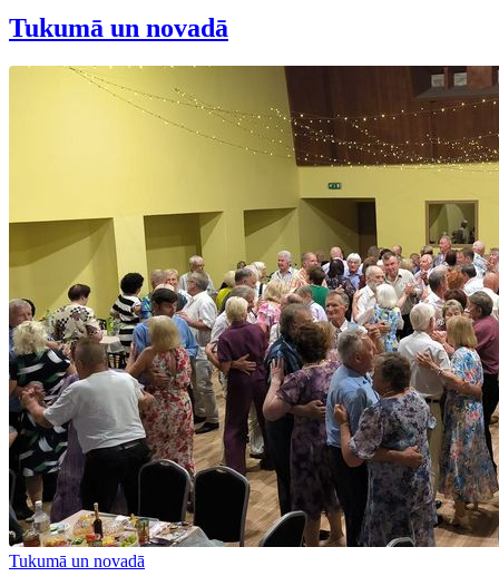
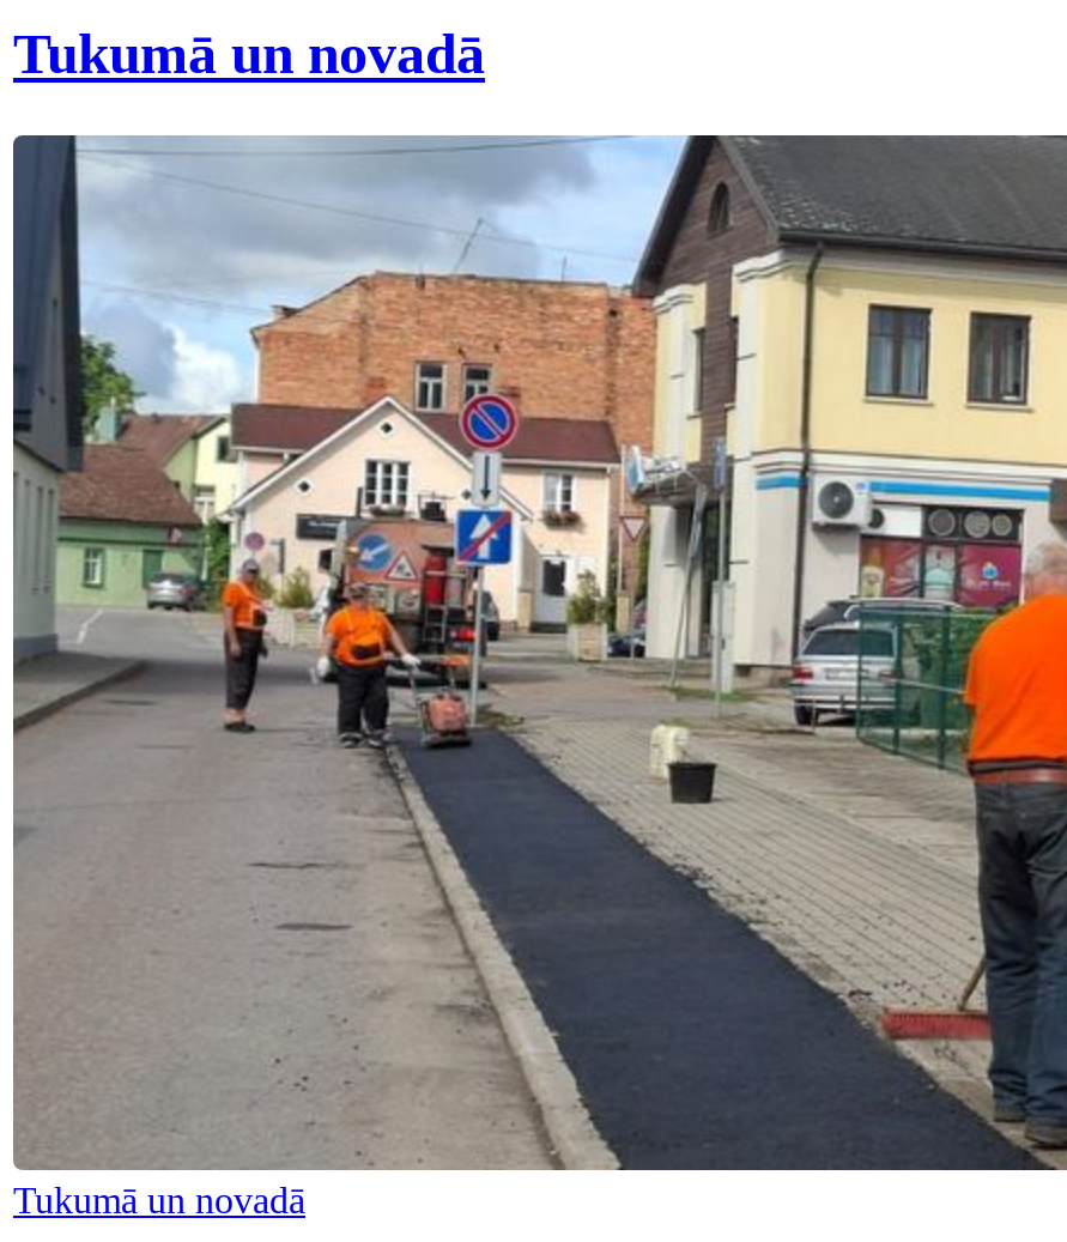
- [image]
+ [image]
